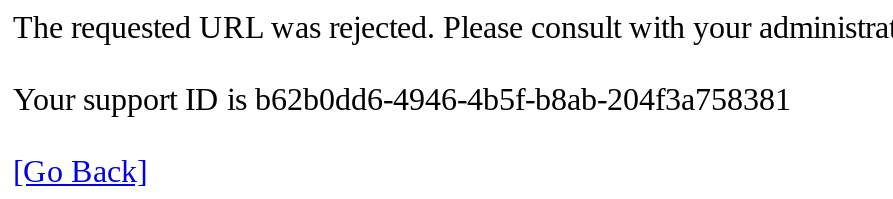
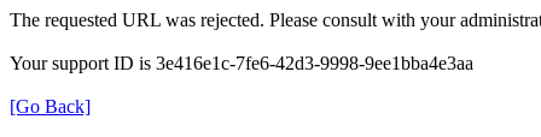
- Your support ID is b62b0dd6-4946-4b5f-b8ab-204f3a758381
+ Your support ID is 3e416e1c-7fe6-42d3-9998-9ee1bba4e3aa
